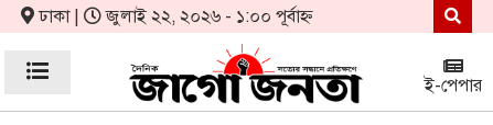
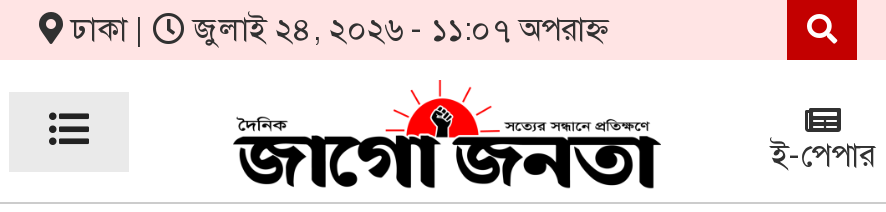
- জুলাই ২২, ২০২৬ - ১:০০ পূর্বাহ্ন
+ জুলাই ২৪, ২০২৬ - ১১:০৭ অপরাহ্ন
